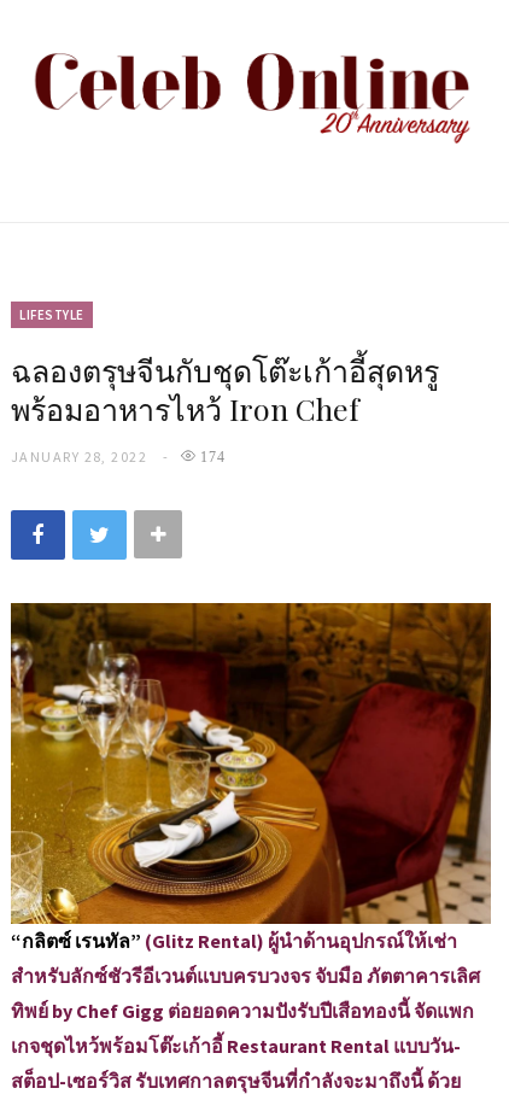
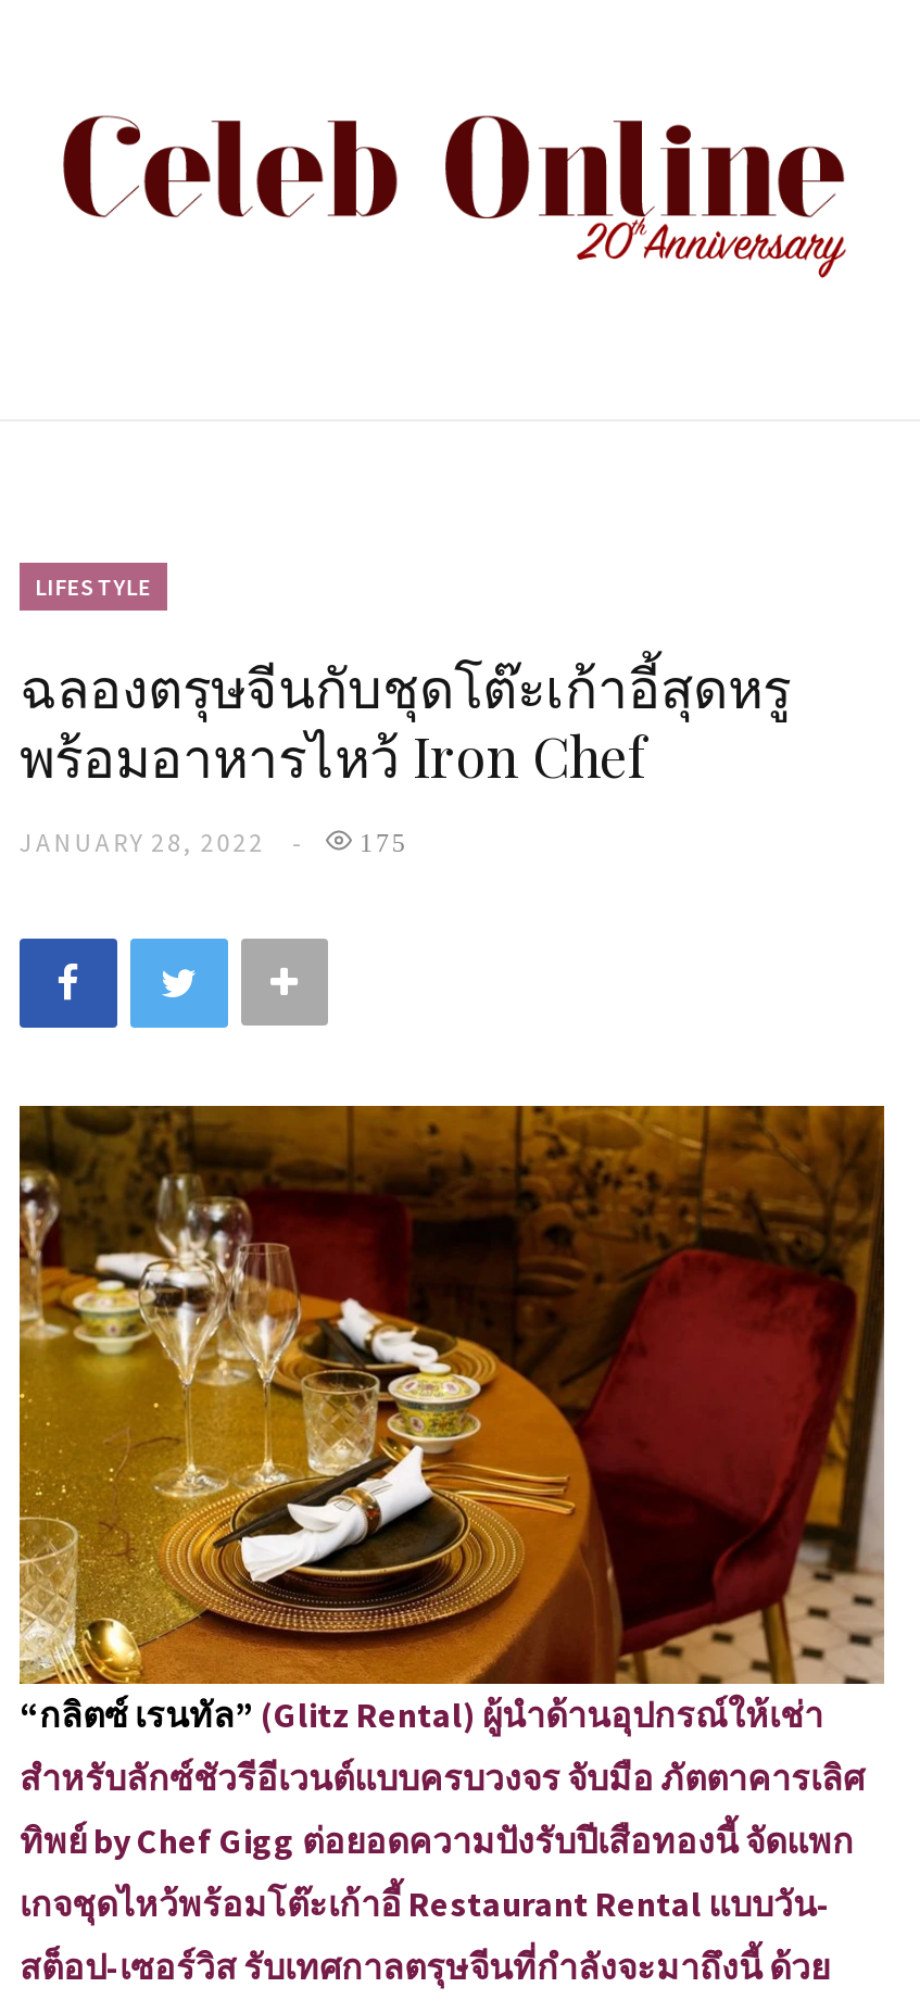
- 174
+ 175
